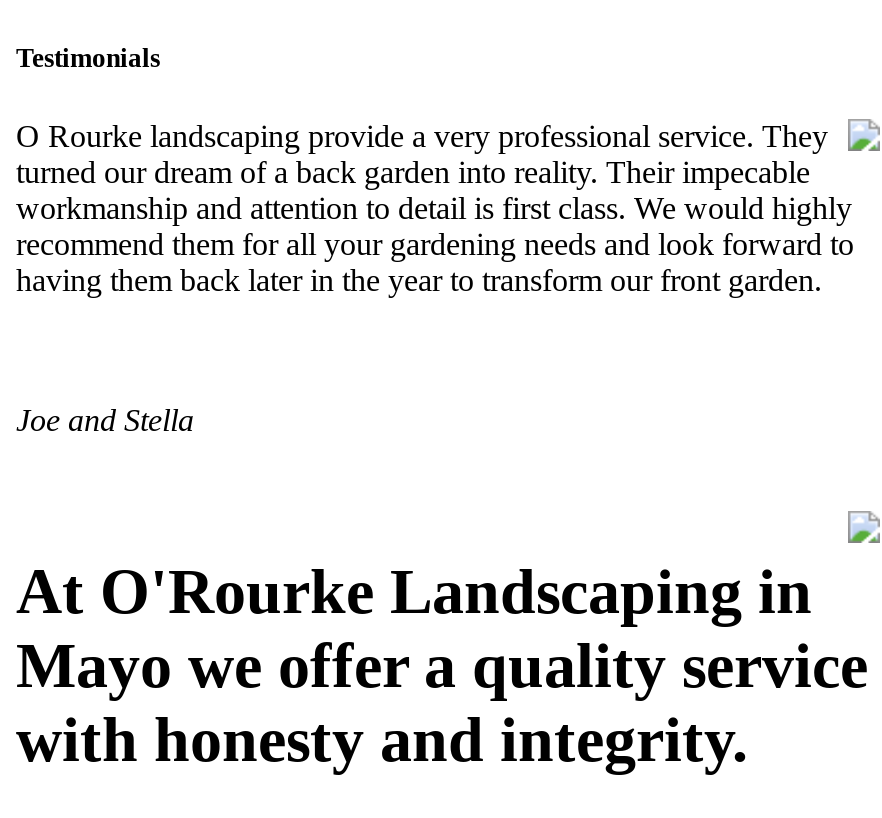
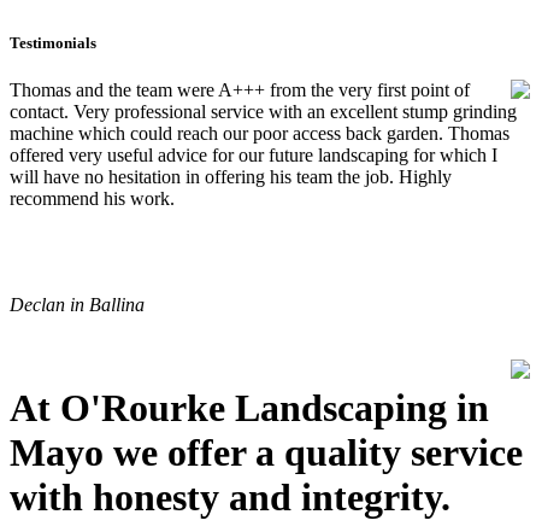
- O Rourke landscaping provide a very professional service. They
- turned our dream of a back garden into reality. Their impecable
- workmanship and attention to detail is first class. We would highly
- recommend them for all your gardening needs and look forward to
- having them back later in the year to transform our front garden.
+ Thomas and the team were A+++ from the very first point of
+ contact. Very professional service with an excellent stump grinding
+ machine which could reach our poor access back garden. Thomas
+ offered very useful advice for our future landscaping for which I
+ will have no hesitation in offering his team the job. Highly
+ recommend his work.

- Joe and Stella
+ Declan in Ballina
